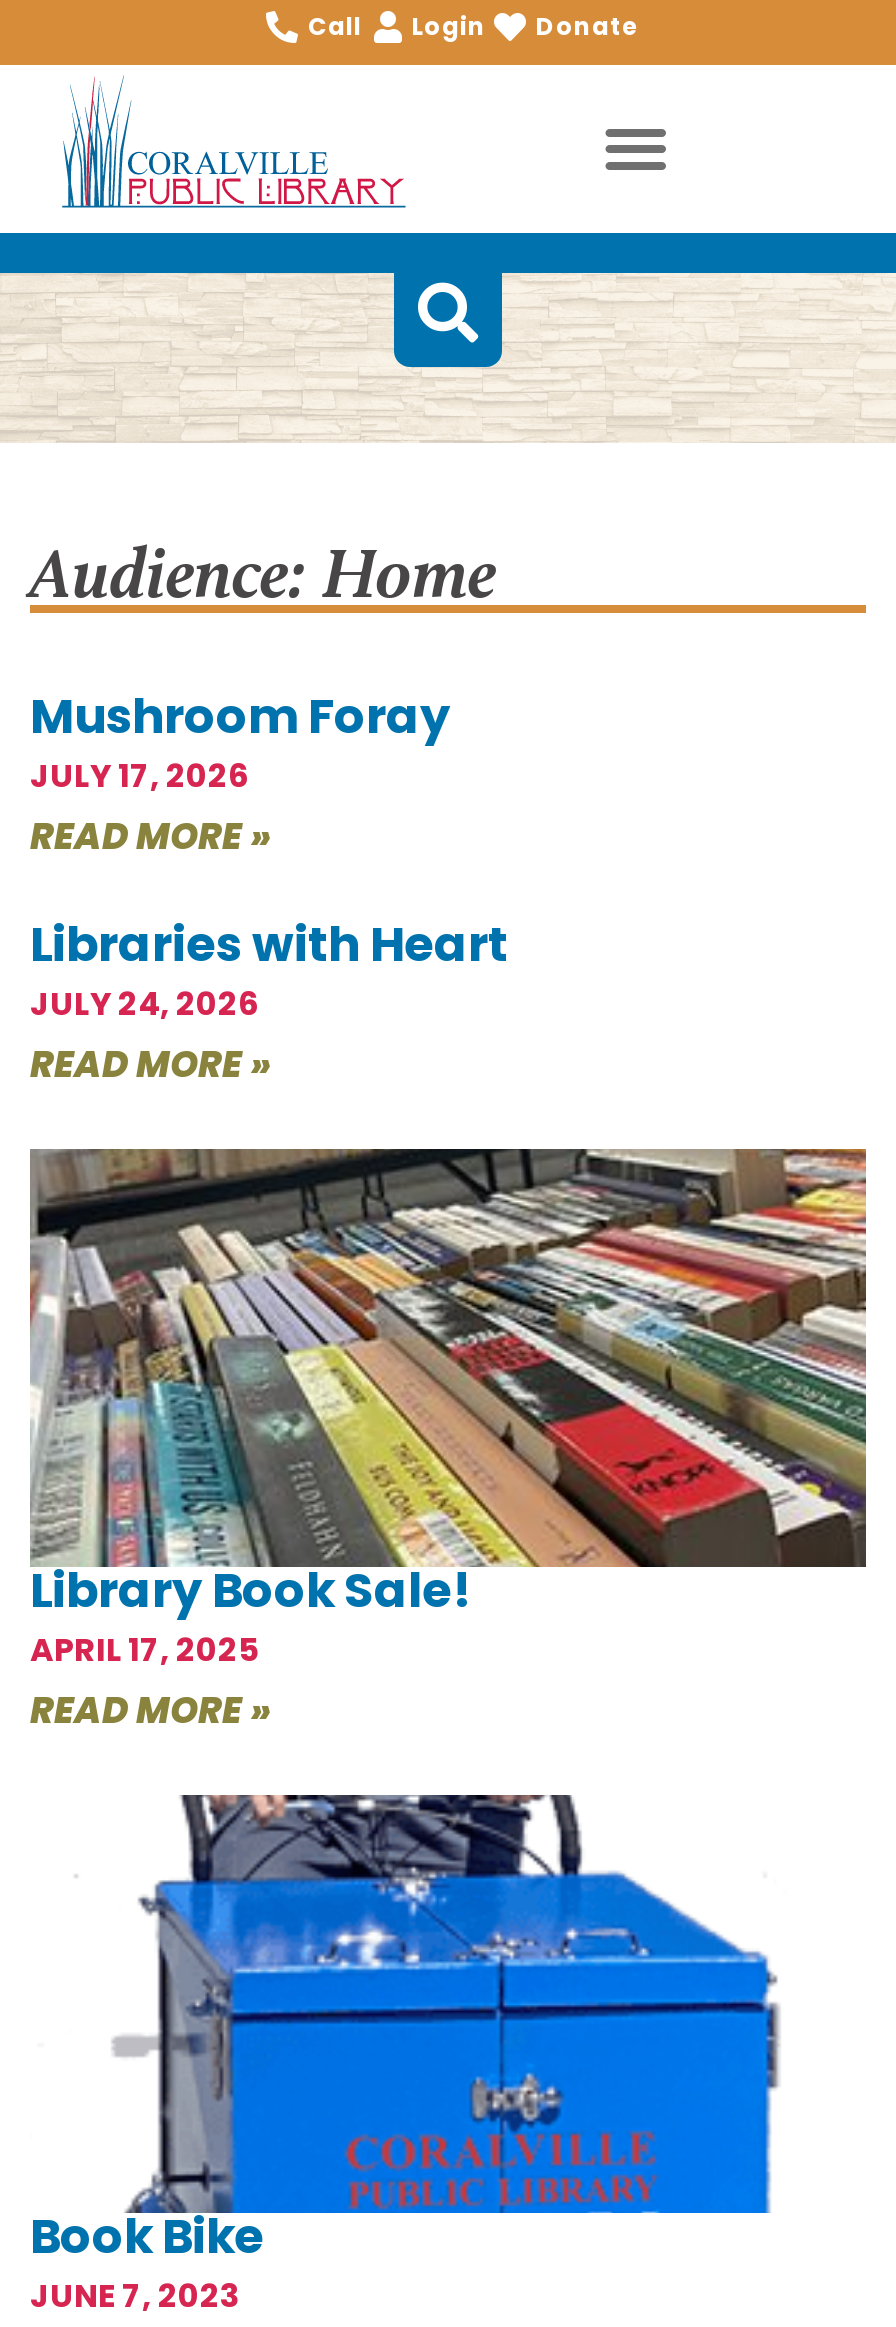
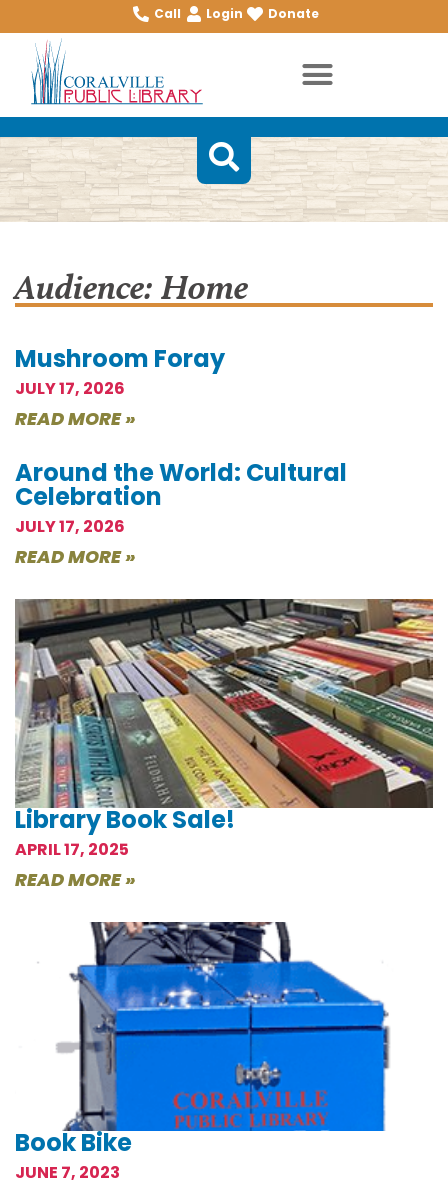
- Libraries with Heart
- JULY 24, 2026
+ Around the World: Cultural
+ Celebration
+ JULY 17, 2026
